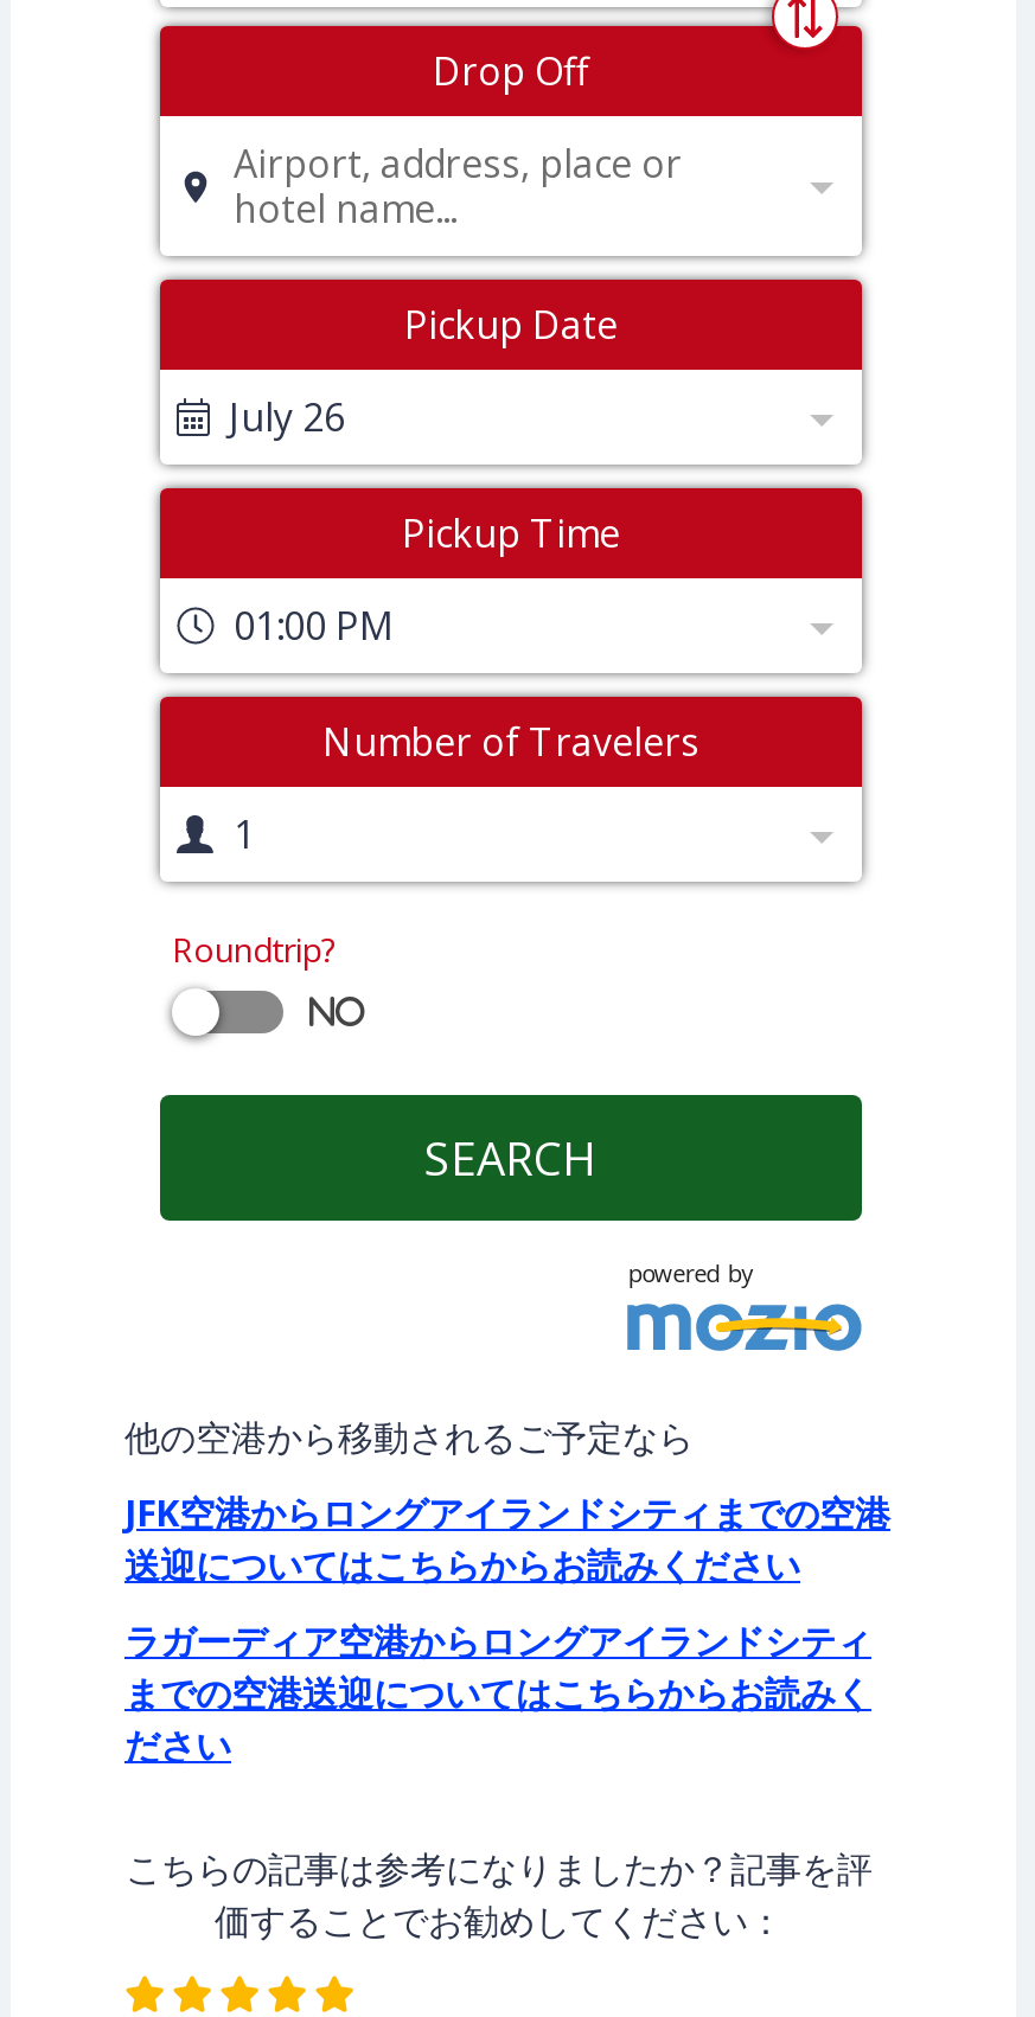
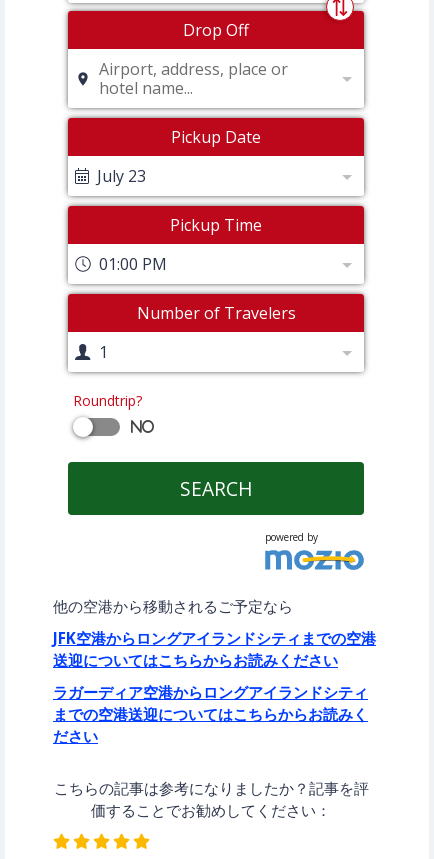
- July 26
+ July 23
